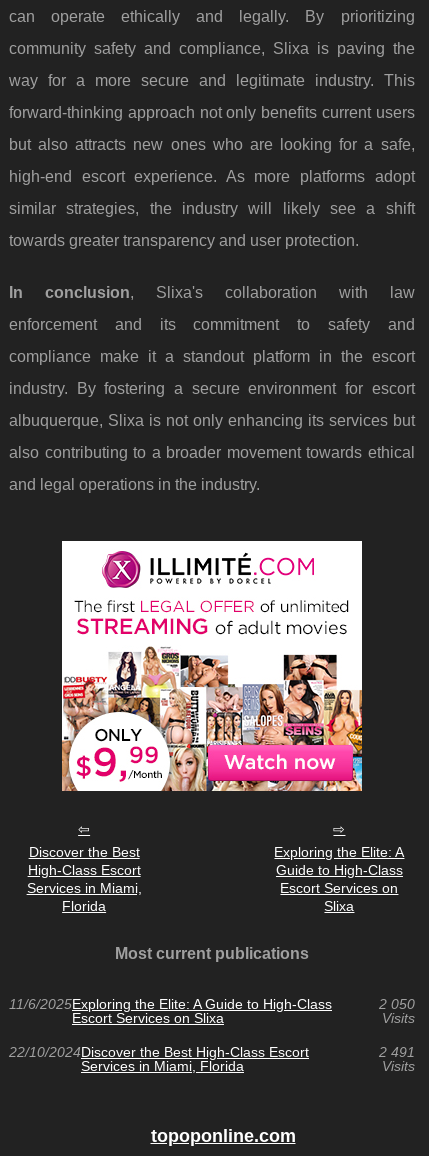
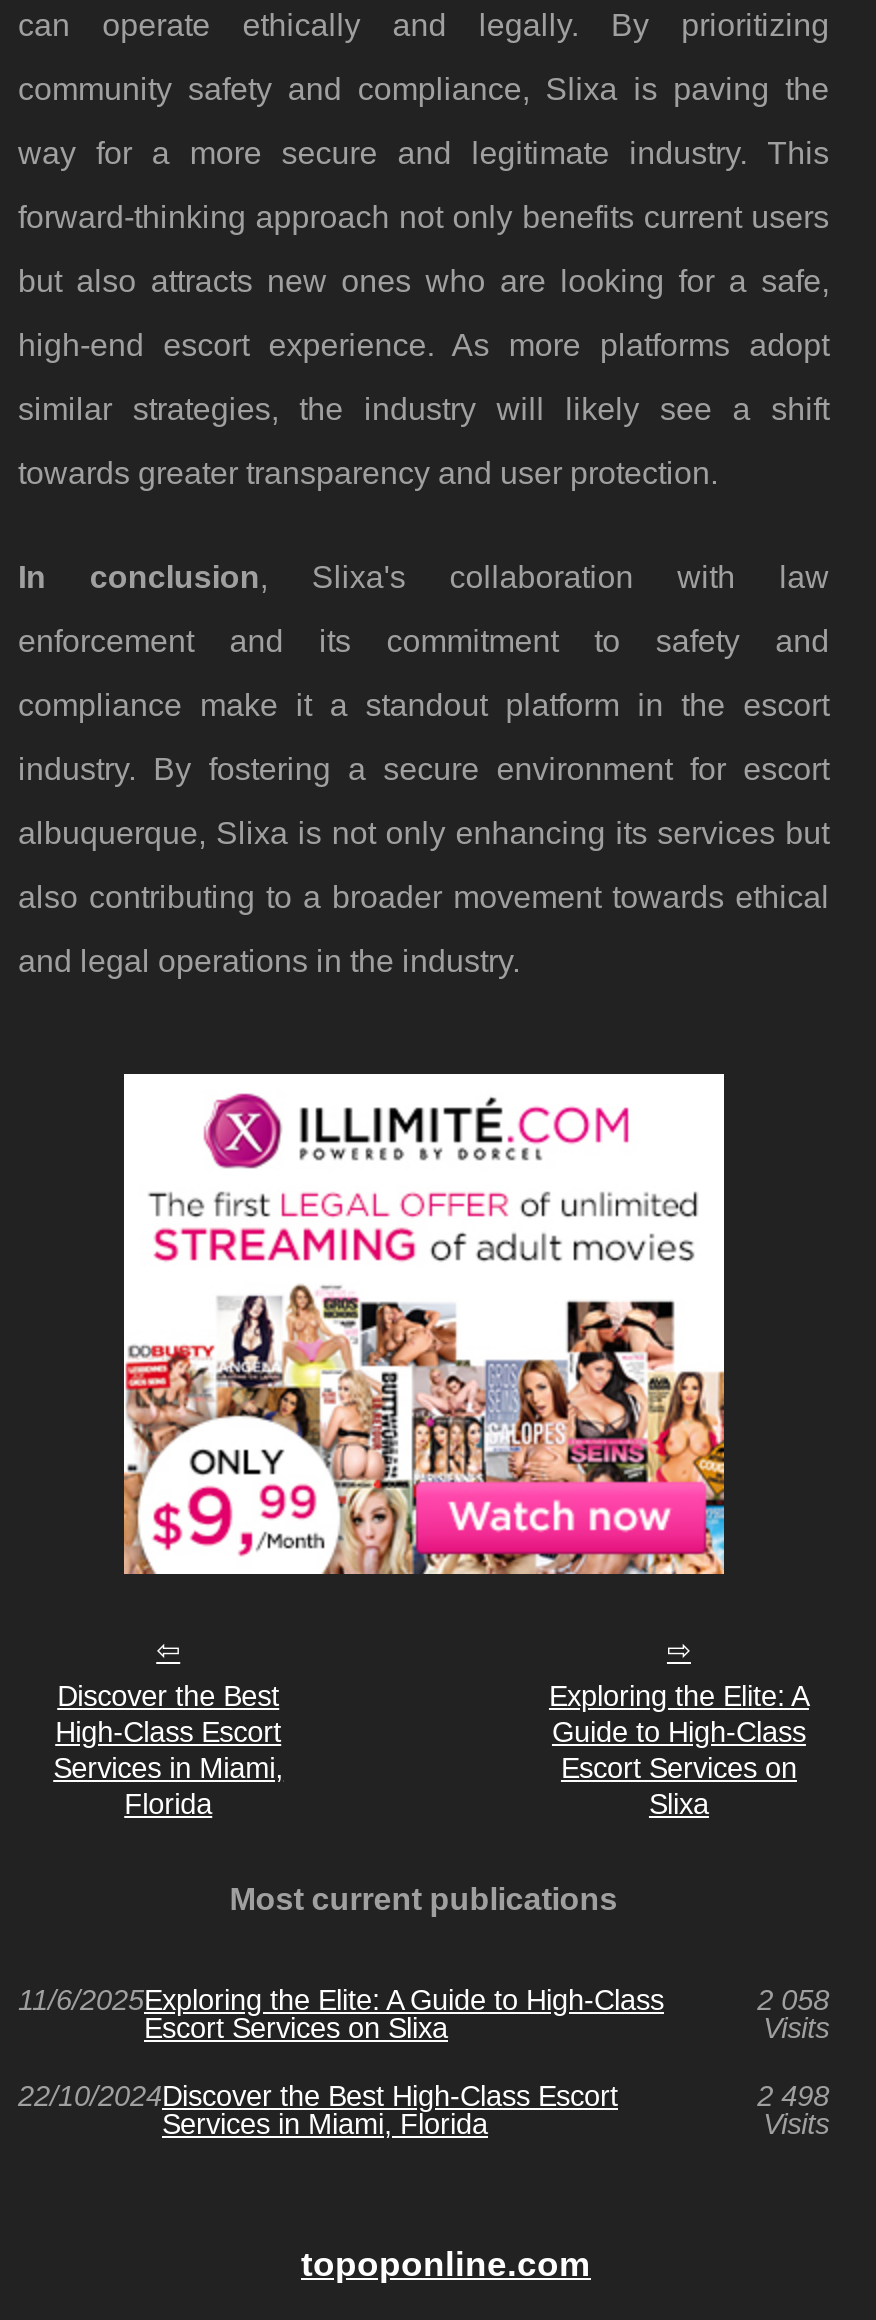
- 2 050
+ 2 058

- 2 491
+ 2 498
